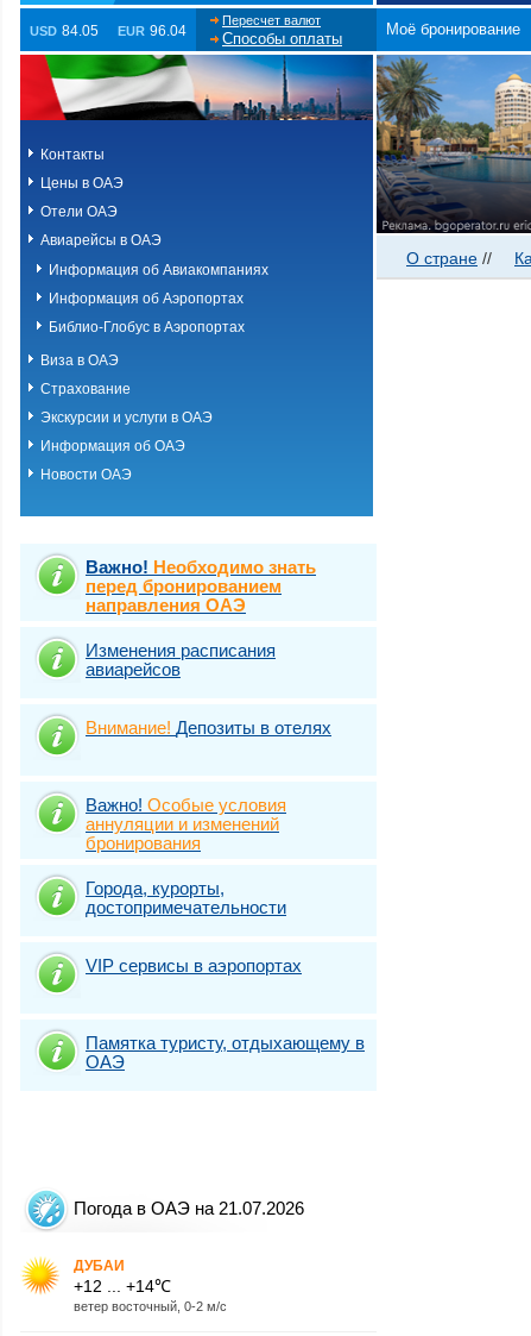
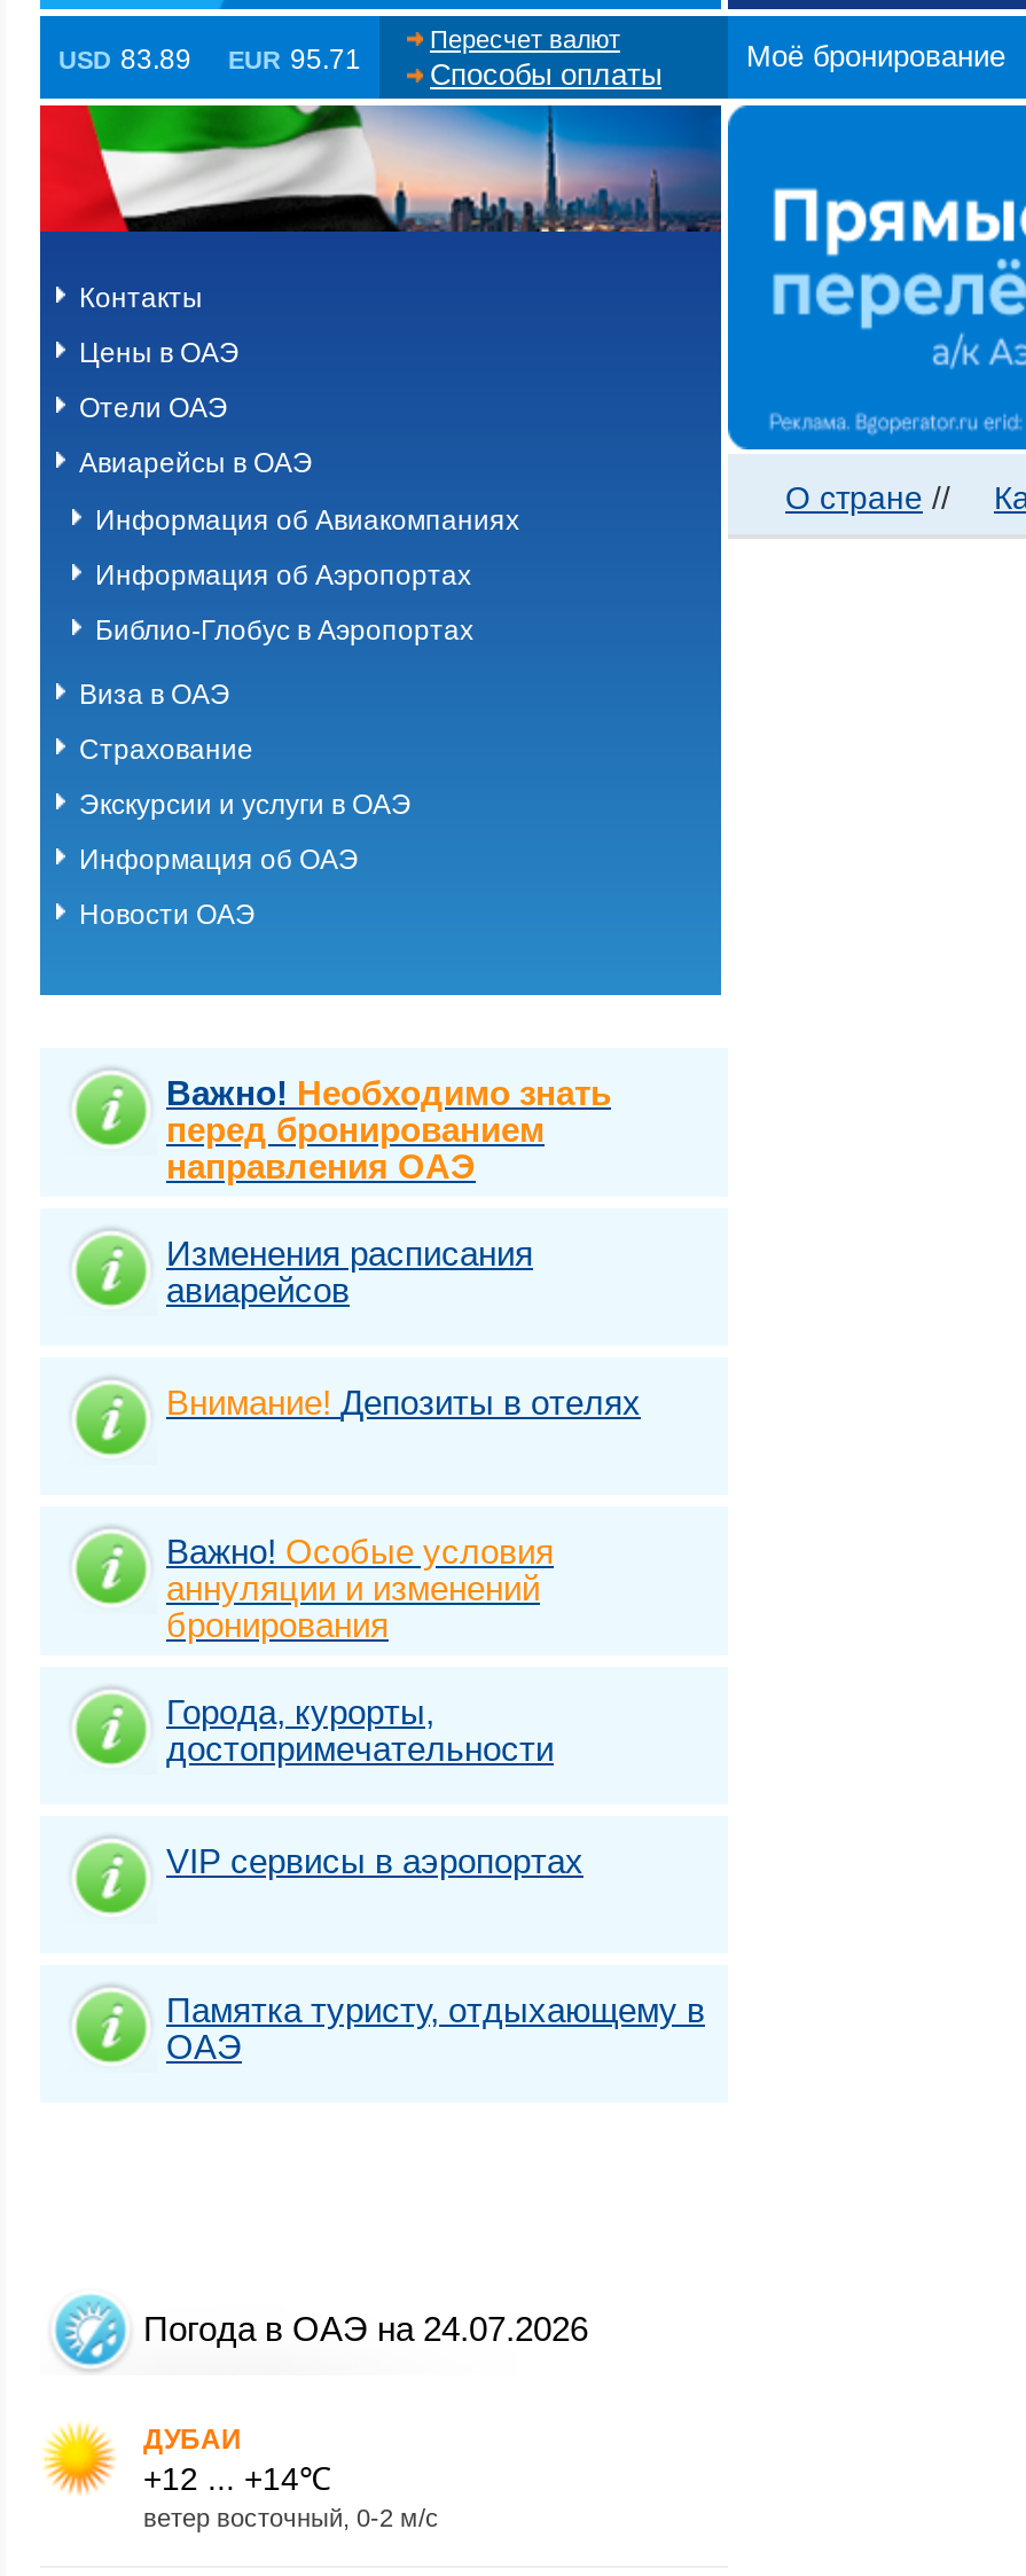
- USD 84.05
+ USD 83.89

- EUR 96.04
+ EUR 95.71

- [image]
+ [image]

- Погода в ОАЭ на 21.07.2026
+ Погода в ОАЭ на 24.07.2026
